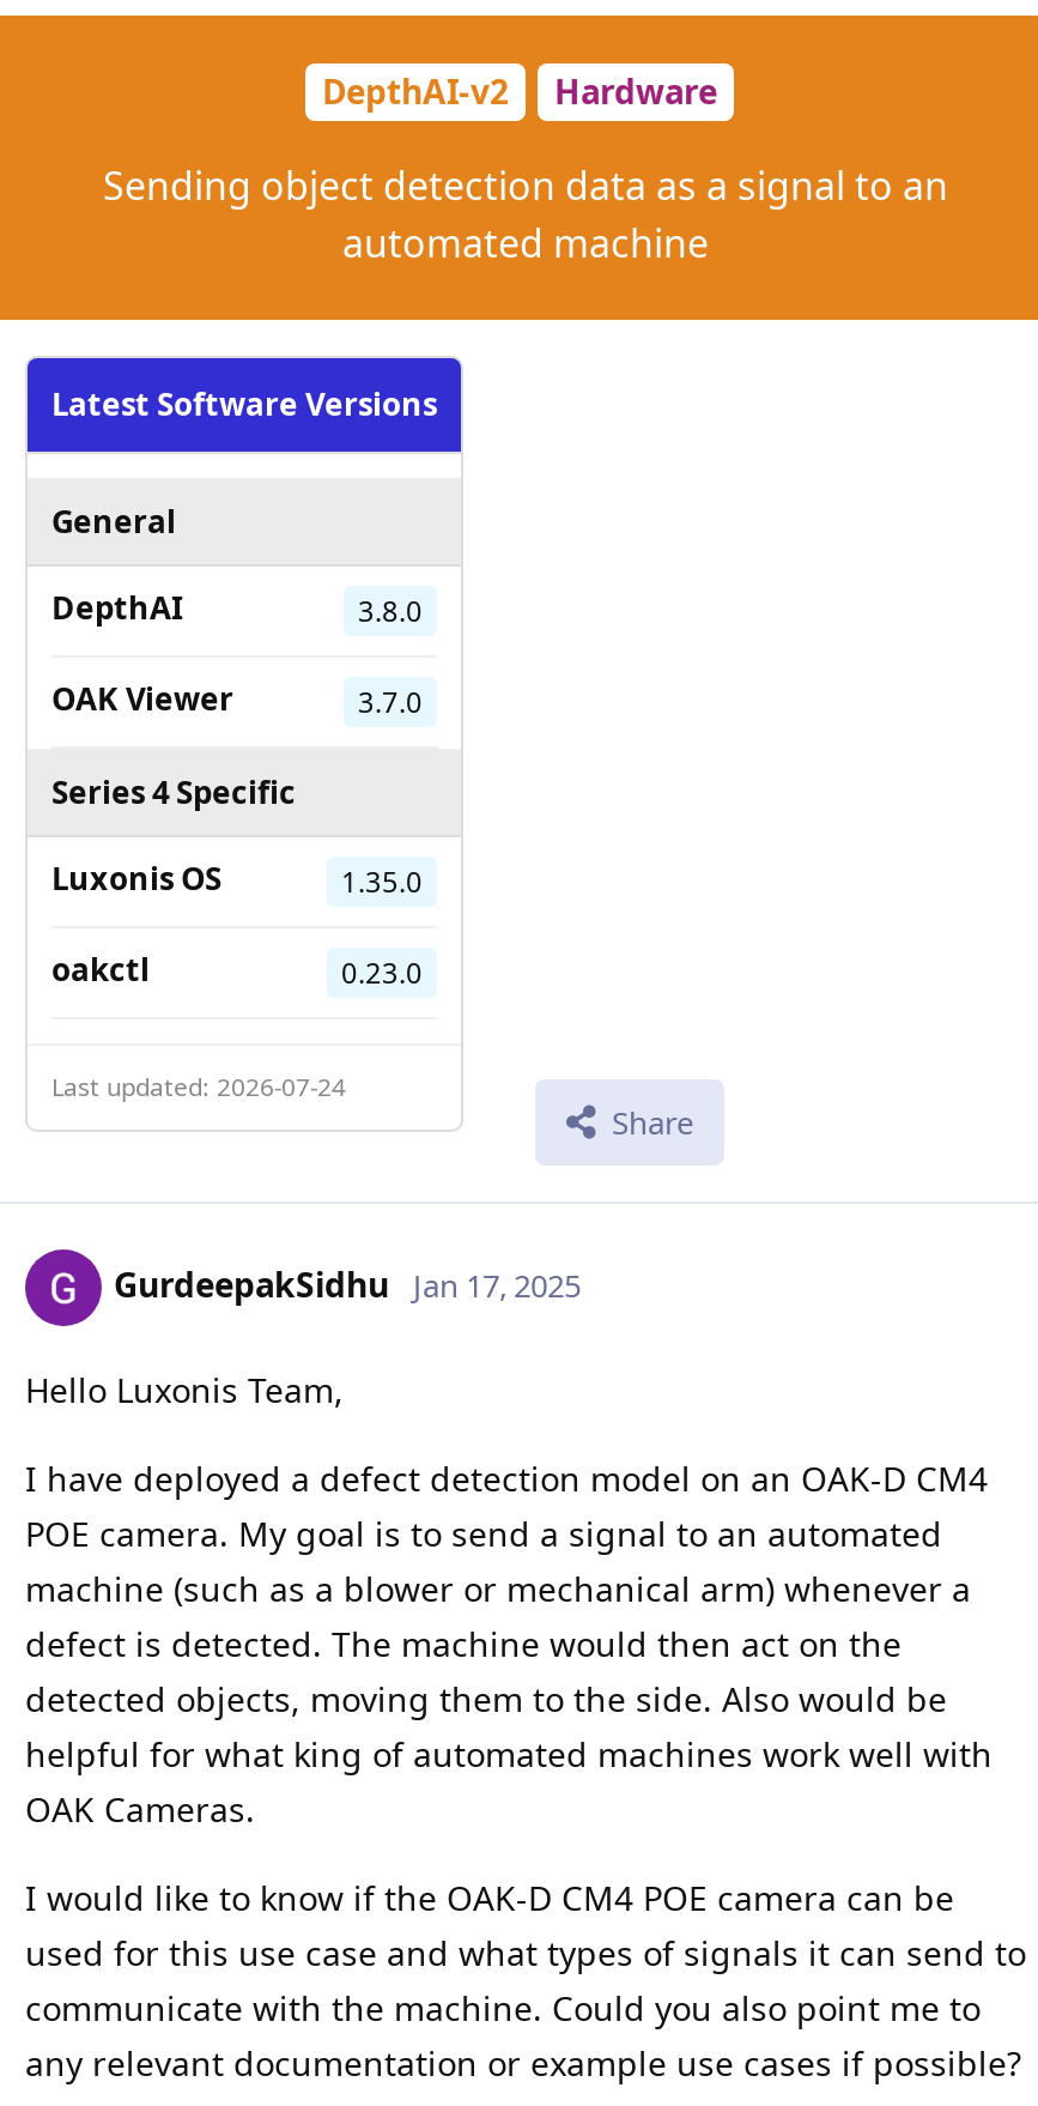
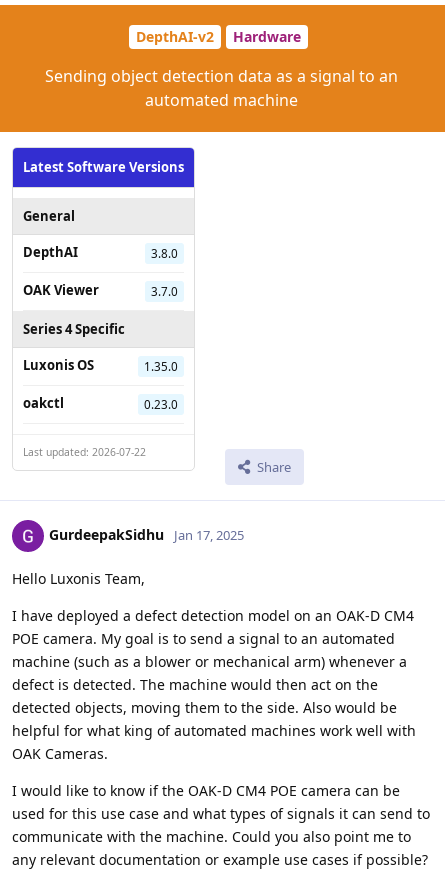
- Last updated: 2026-07-24
+ Last updated: 2026-07-22
